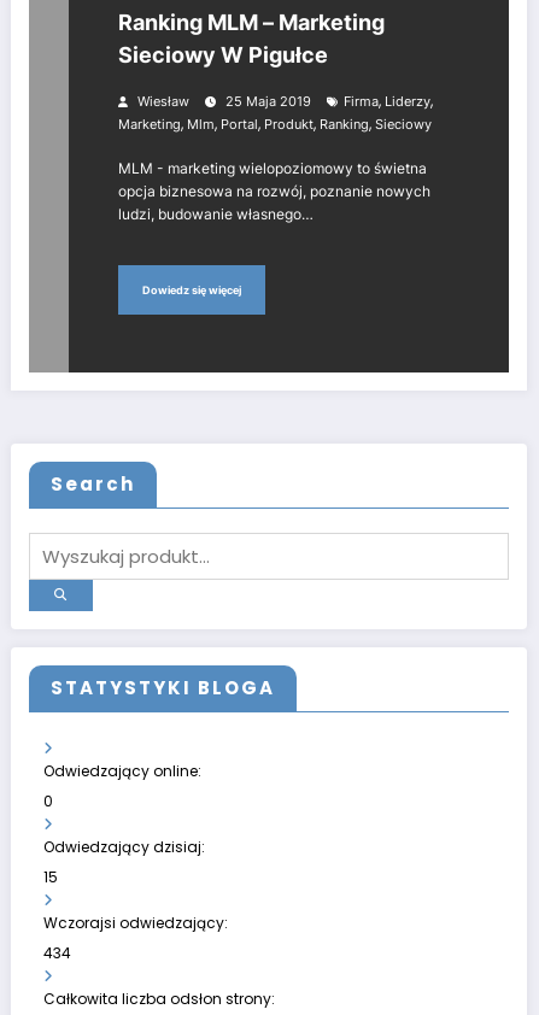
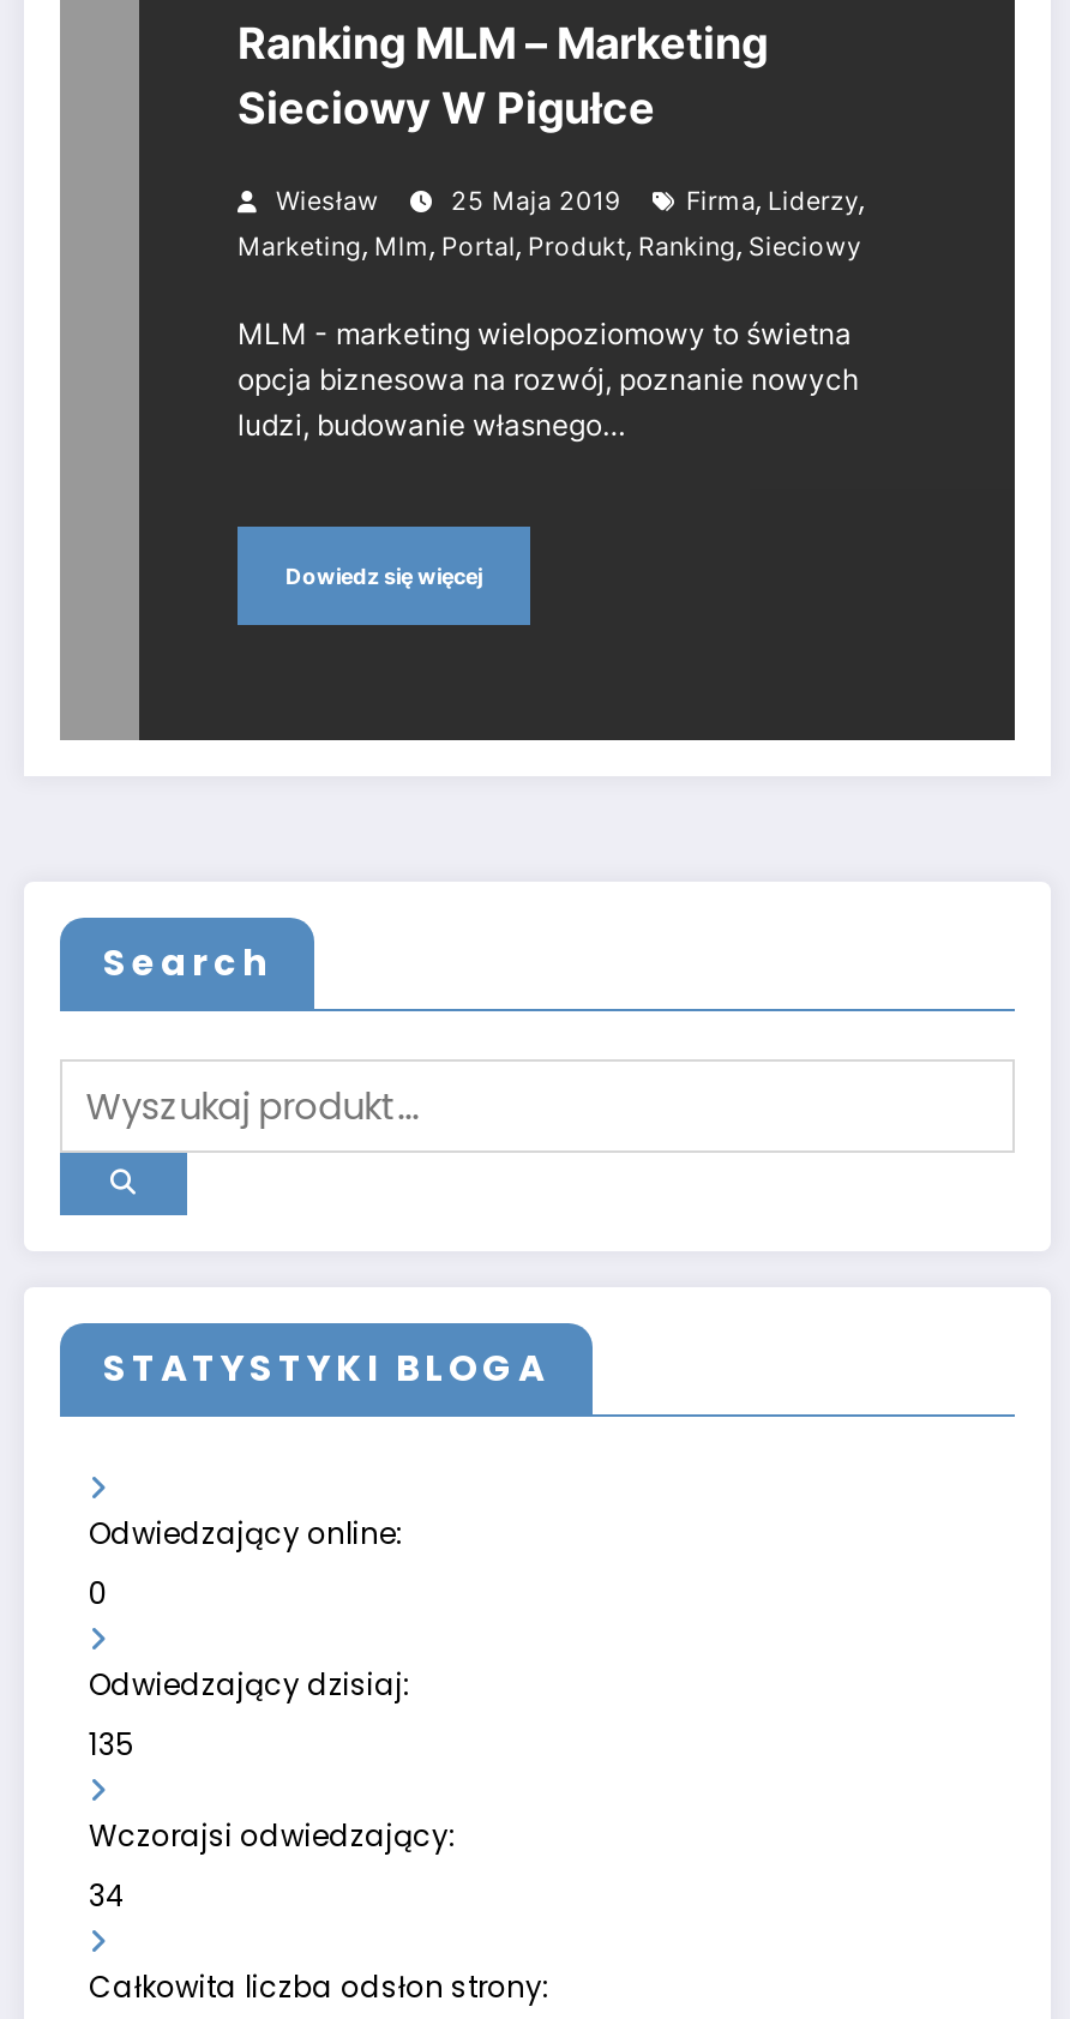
- 15
+ 135

- 434
+ 34
